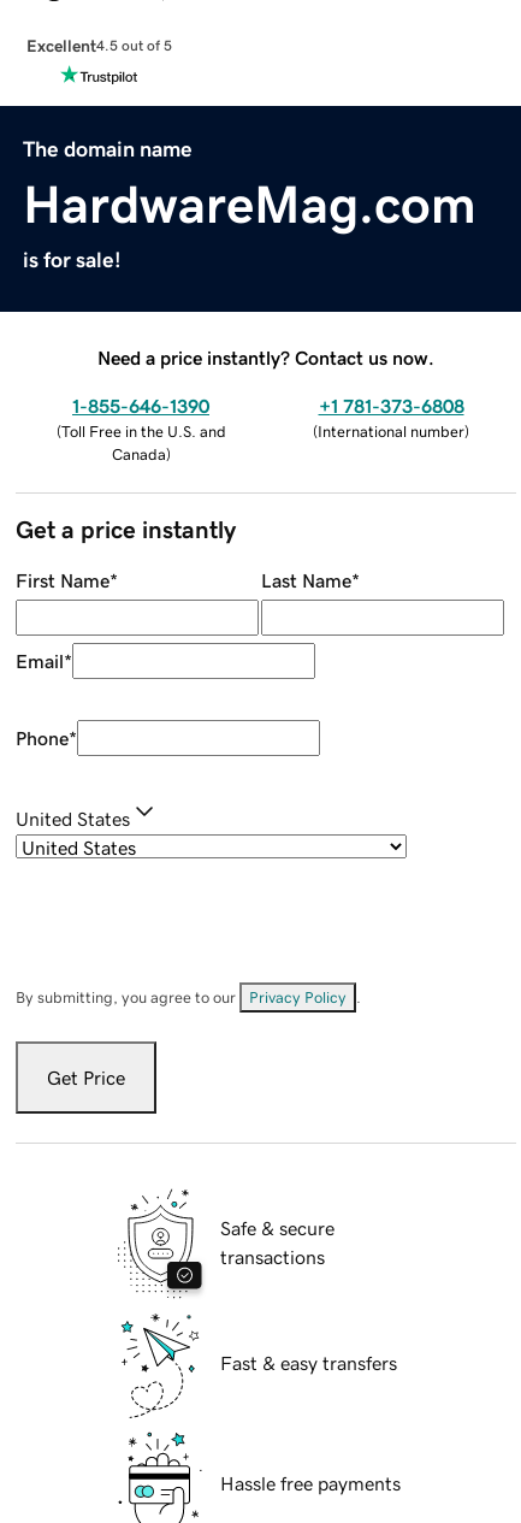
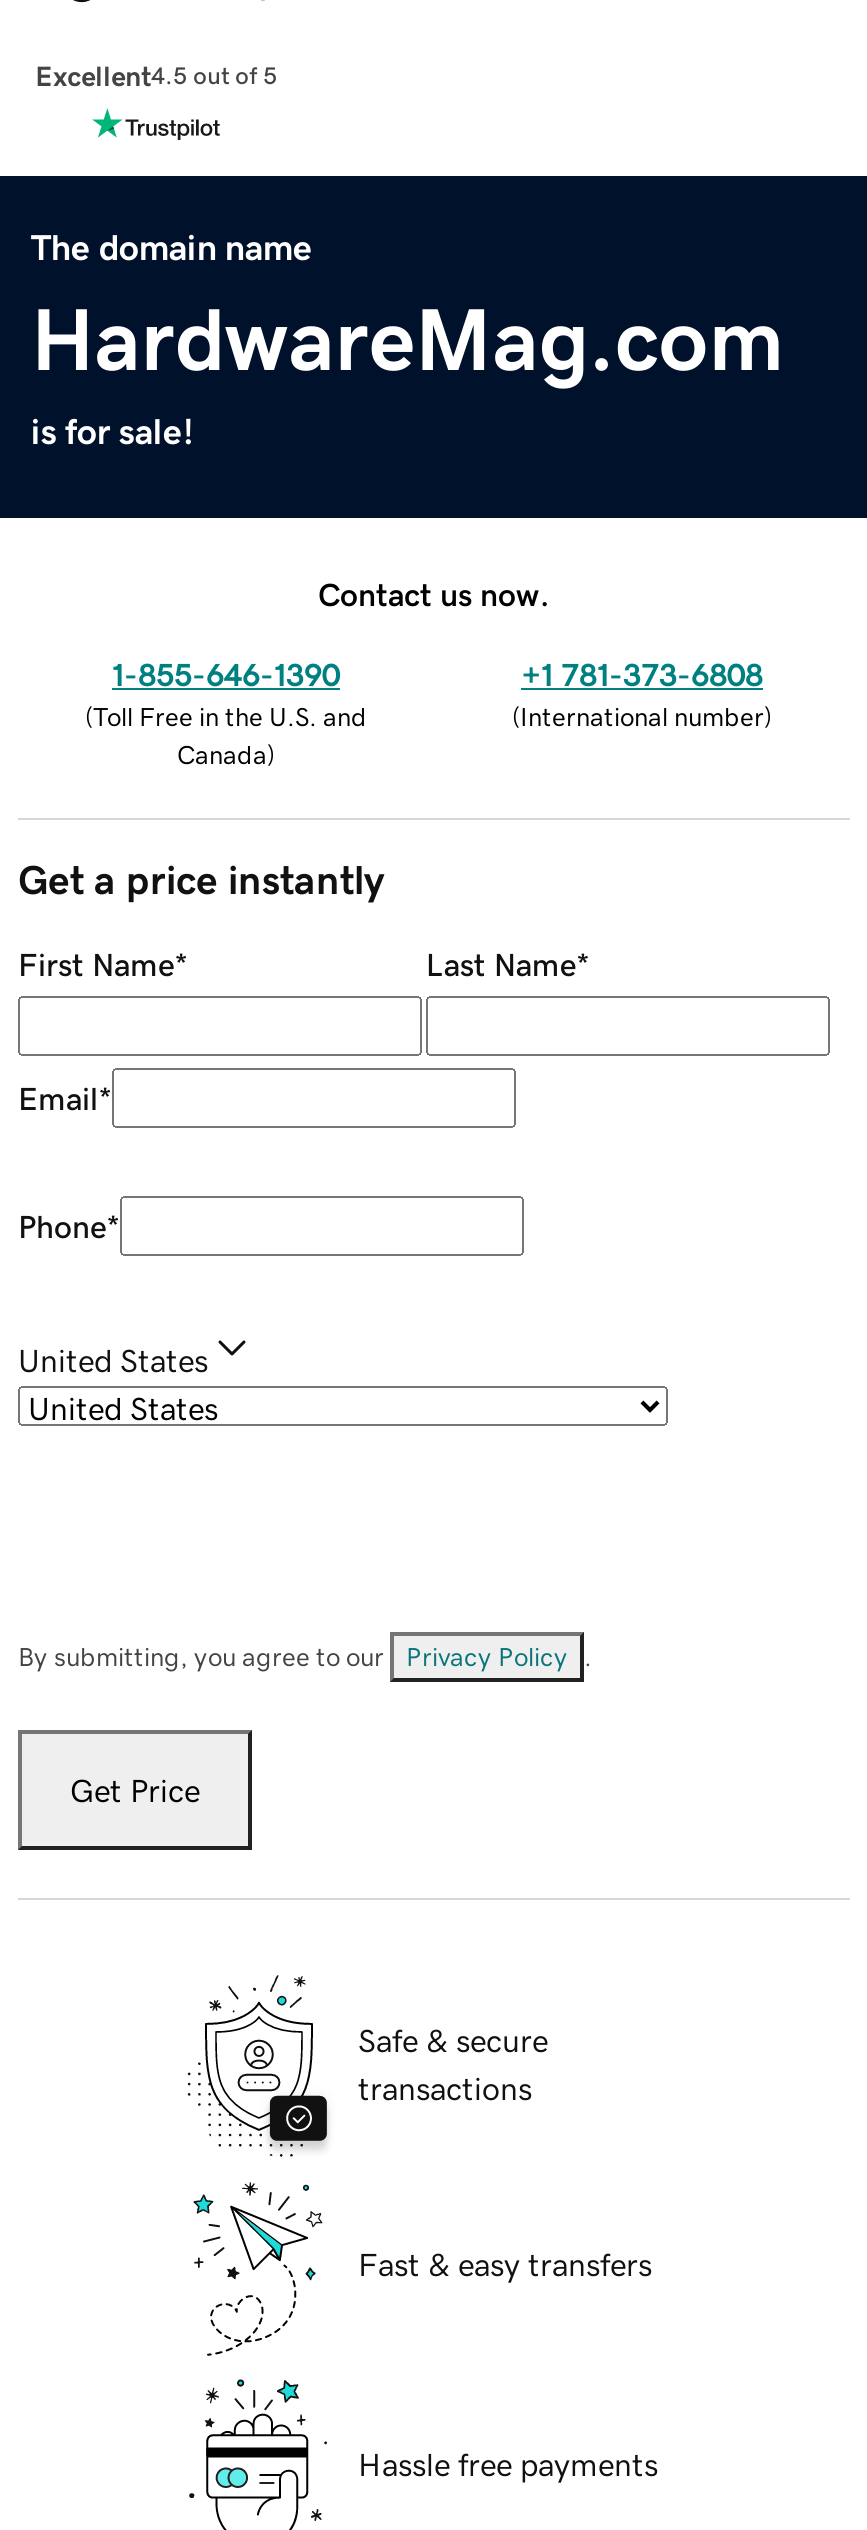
- Need a price instantly? Contact us now.
+ Contact us now.
